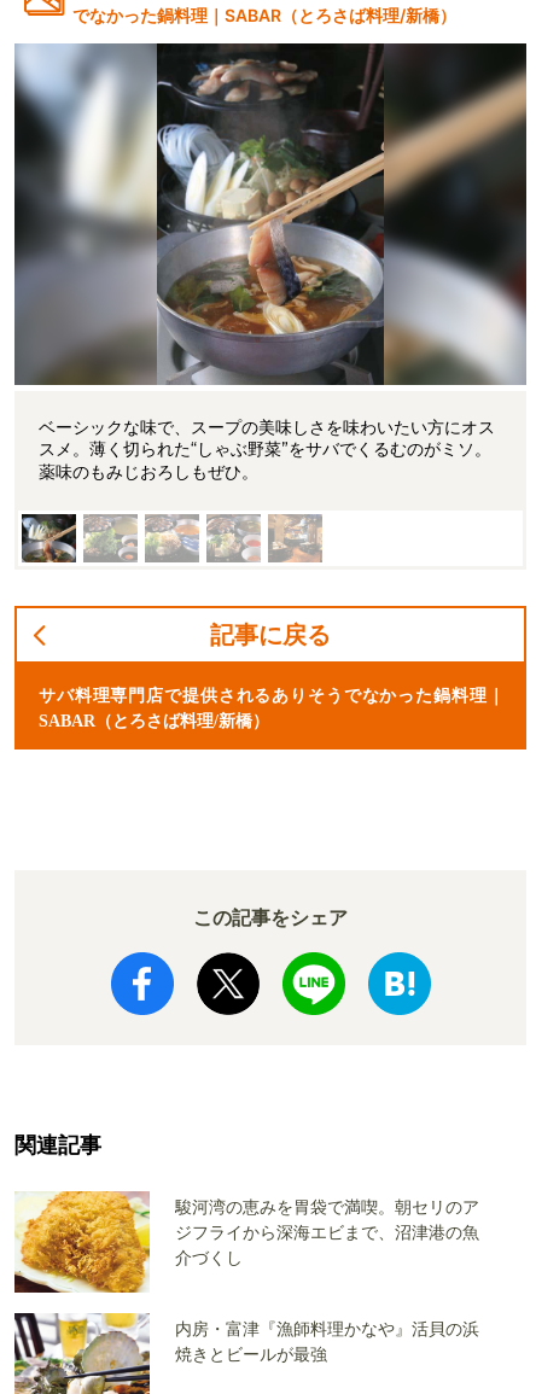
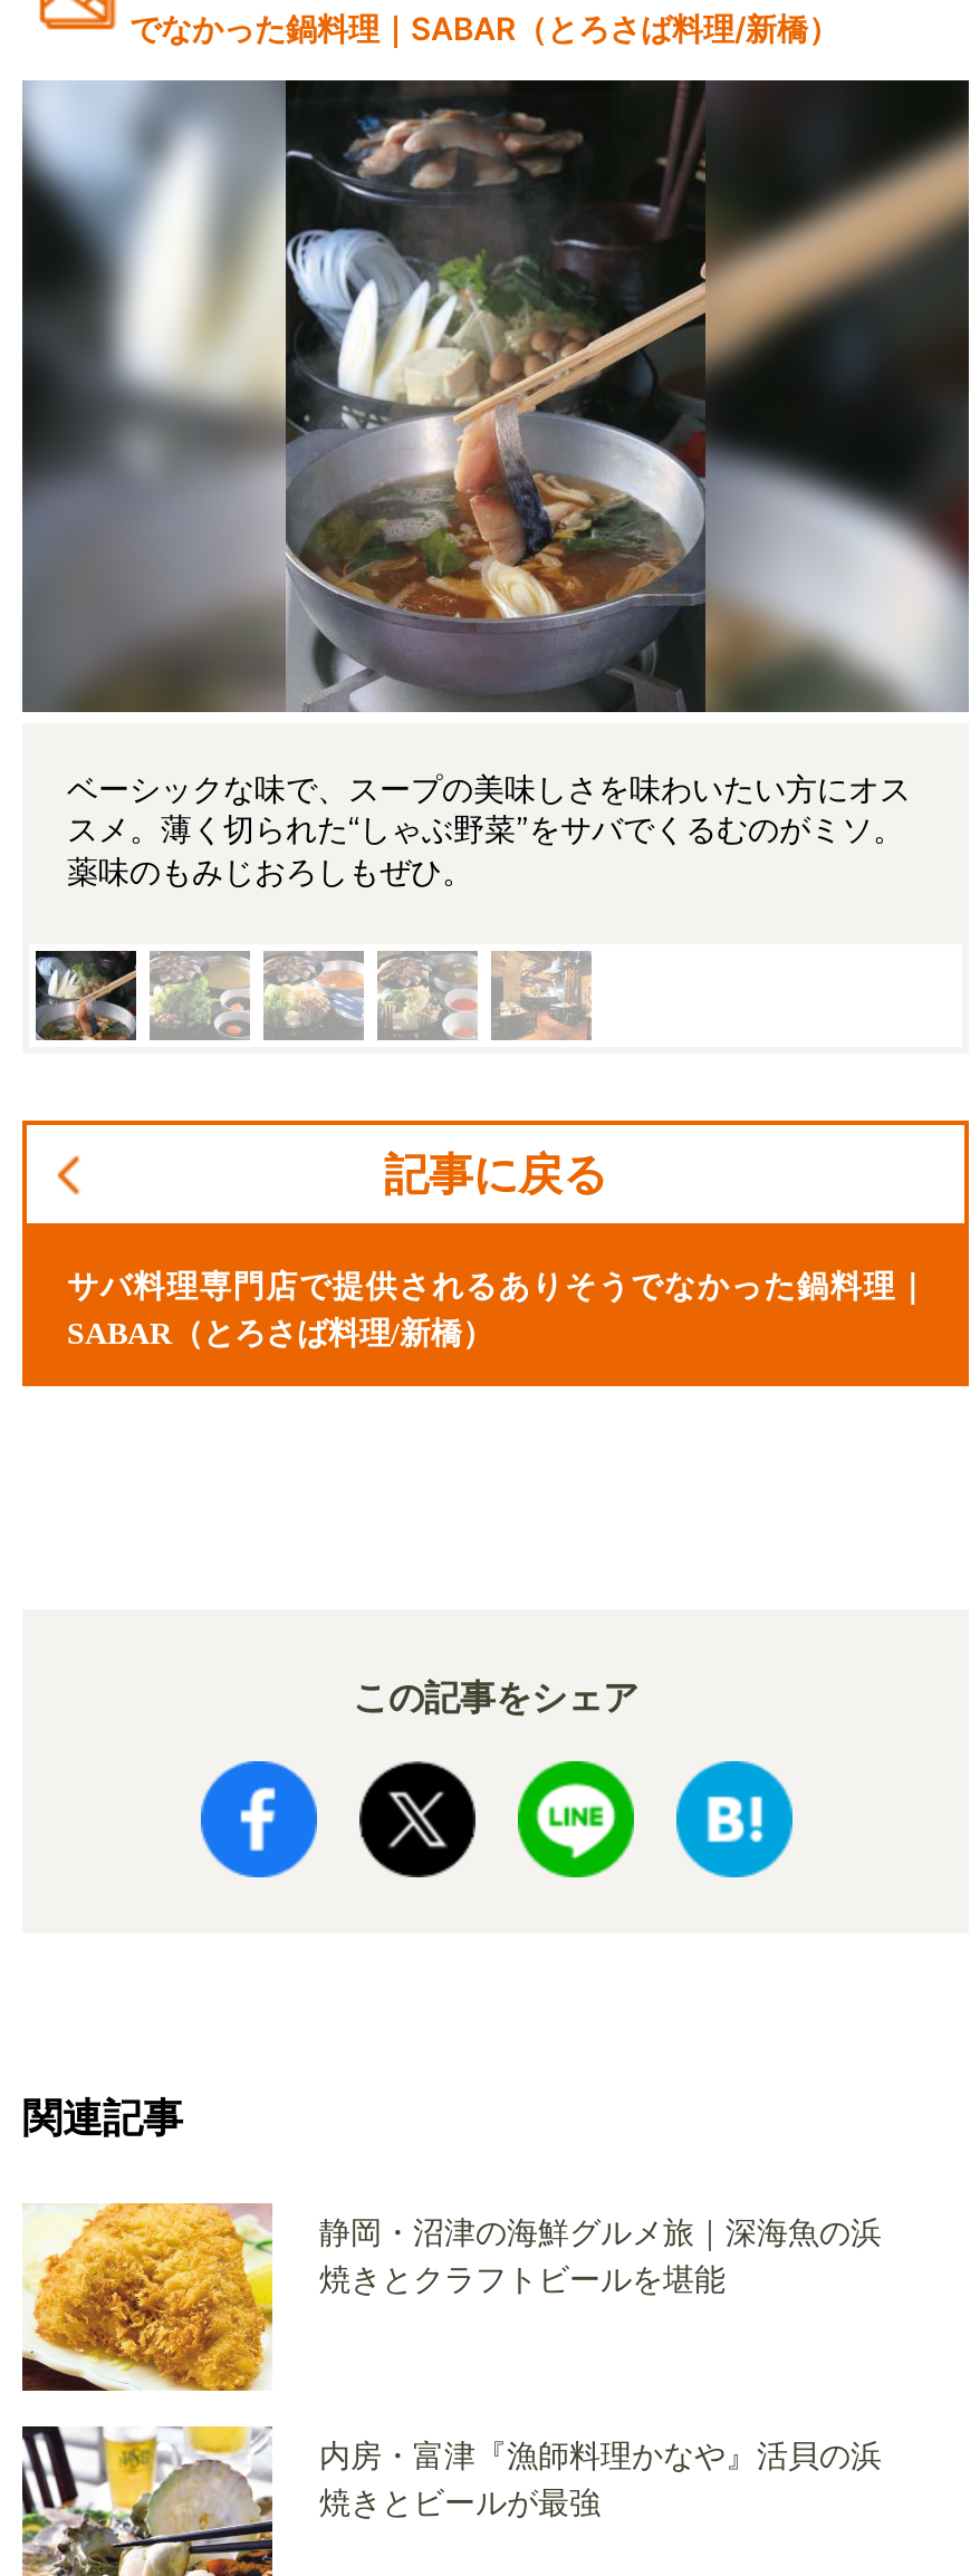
- 駿河湾の恵みを胃袋で満喫。朝セリのア
- ジフライから深海エビまで、沼津港の魚
- 介づくし
+ 静岡・沼津の海鮮グルメ旅｜深海魚の浜
+ 焼きとクラフトビールを堪能
